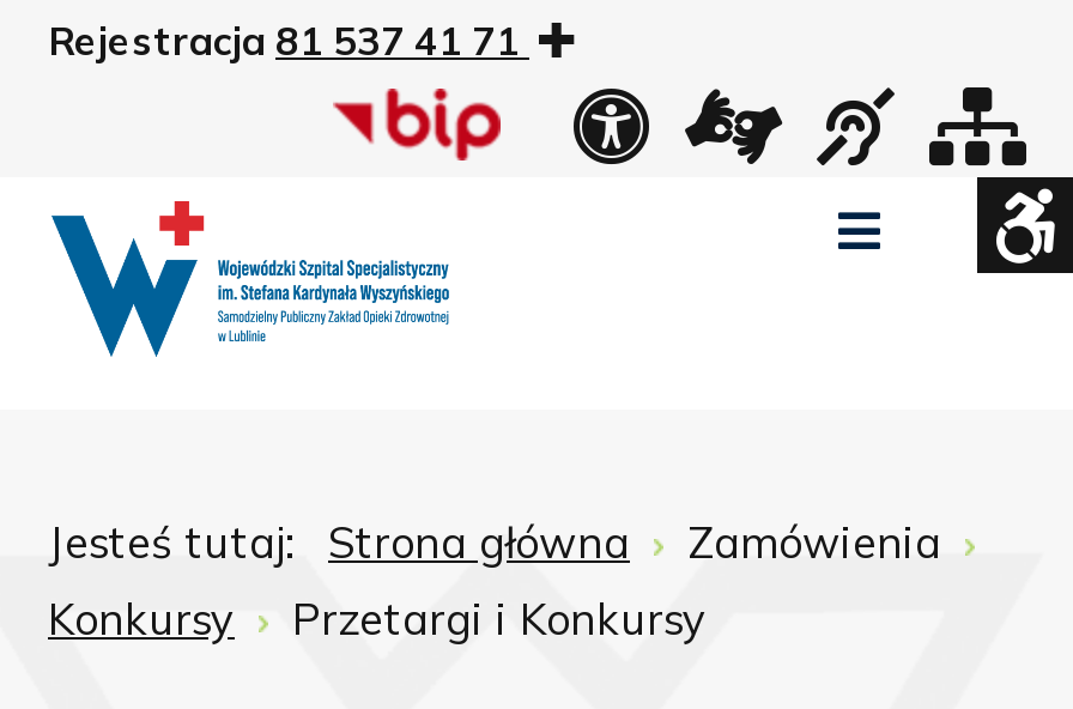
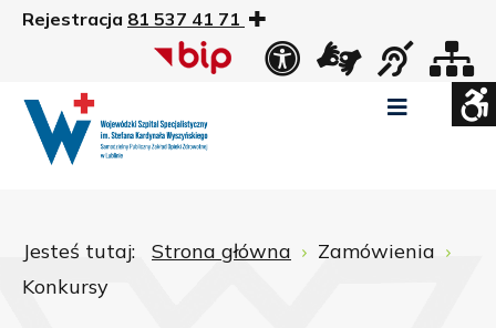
- Przetargi i Konkursy
